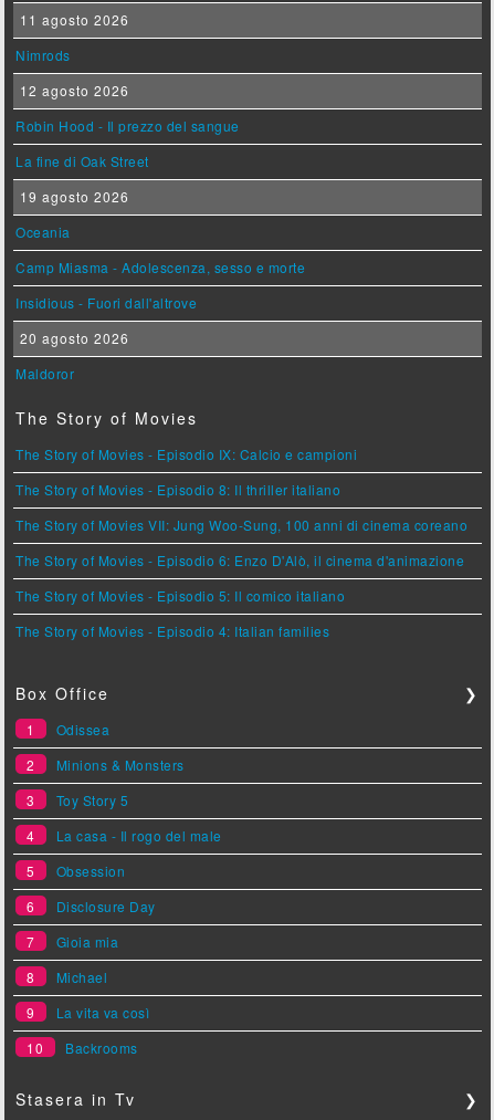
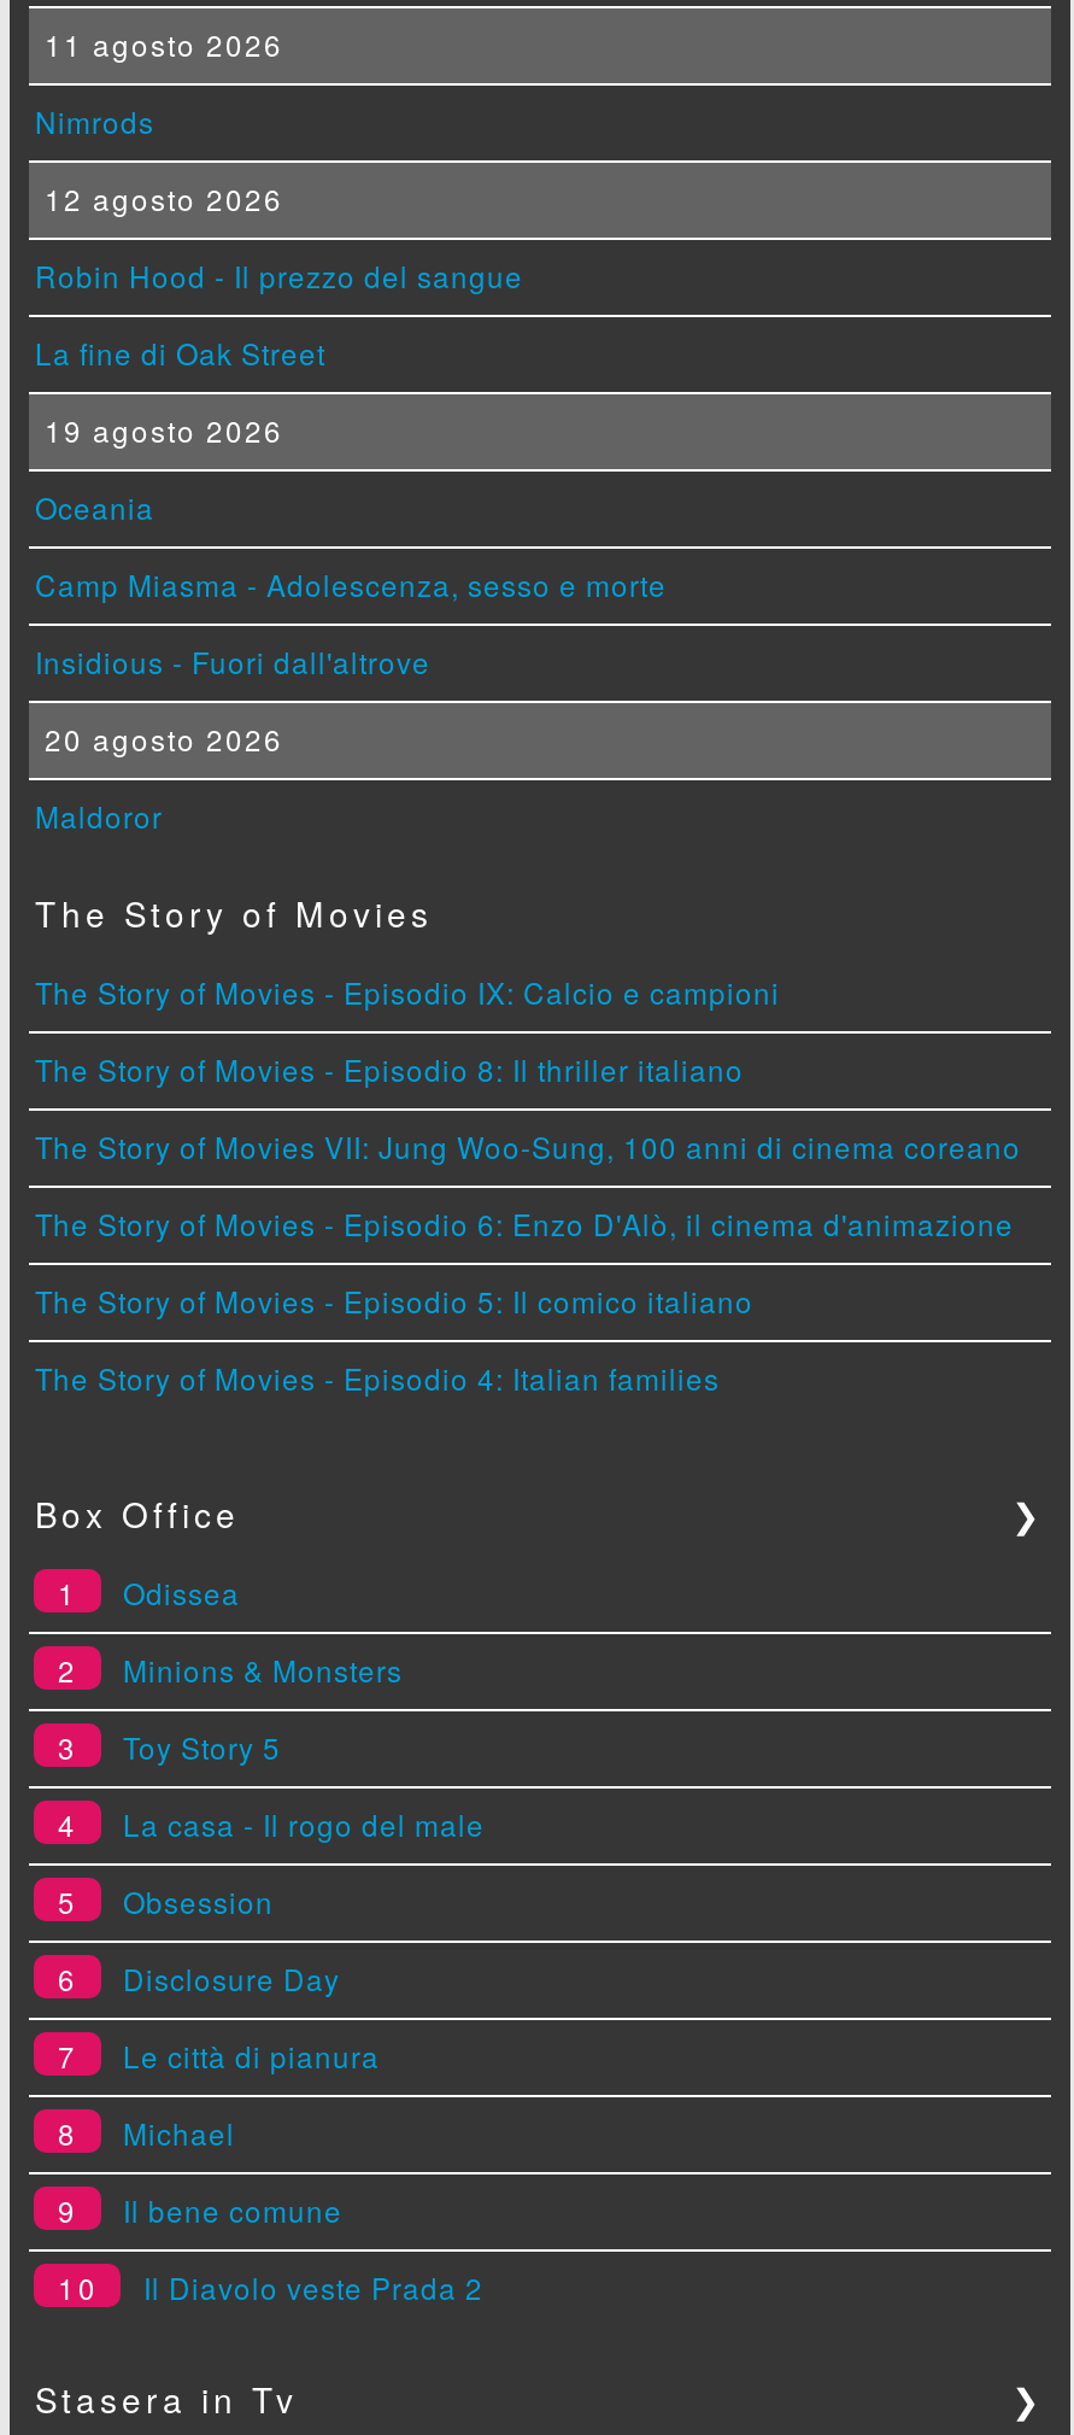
- Gioia mia
+ Le città di pianura

- La vita va così
+ Il bene comune

- Backrooms
+ Il Diavolo veste Prada 2
